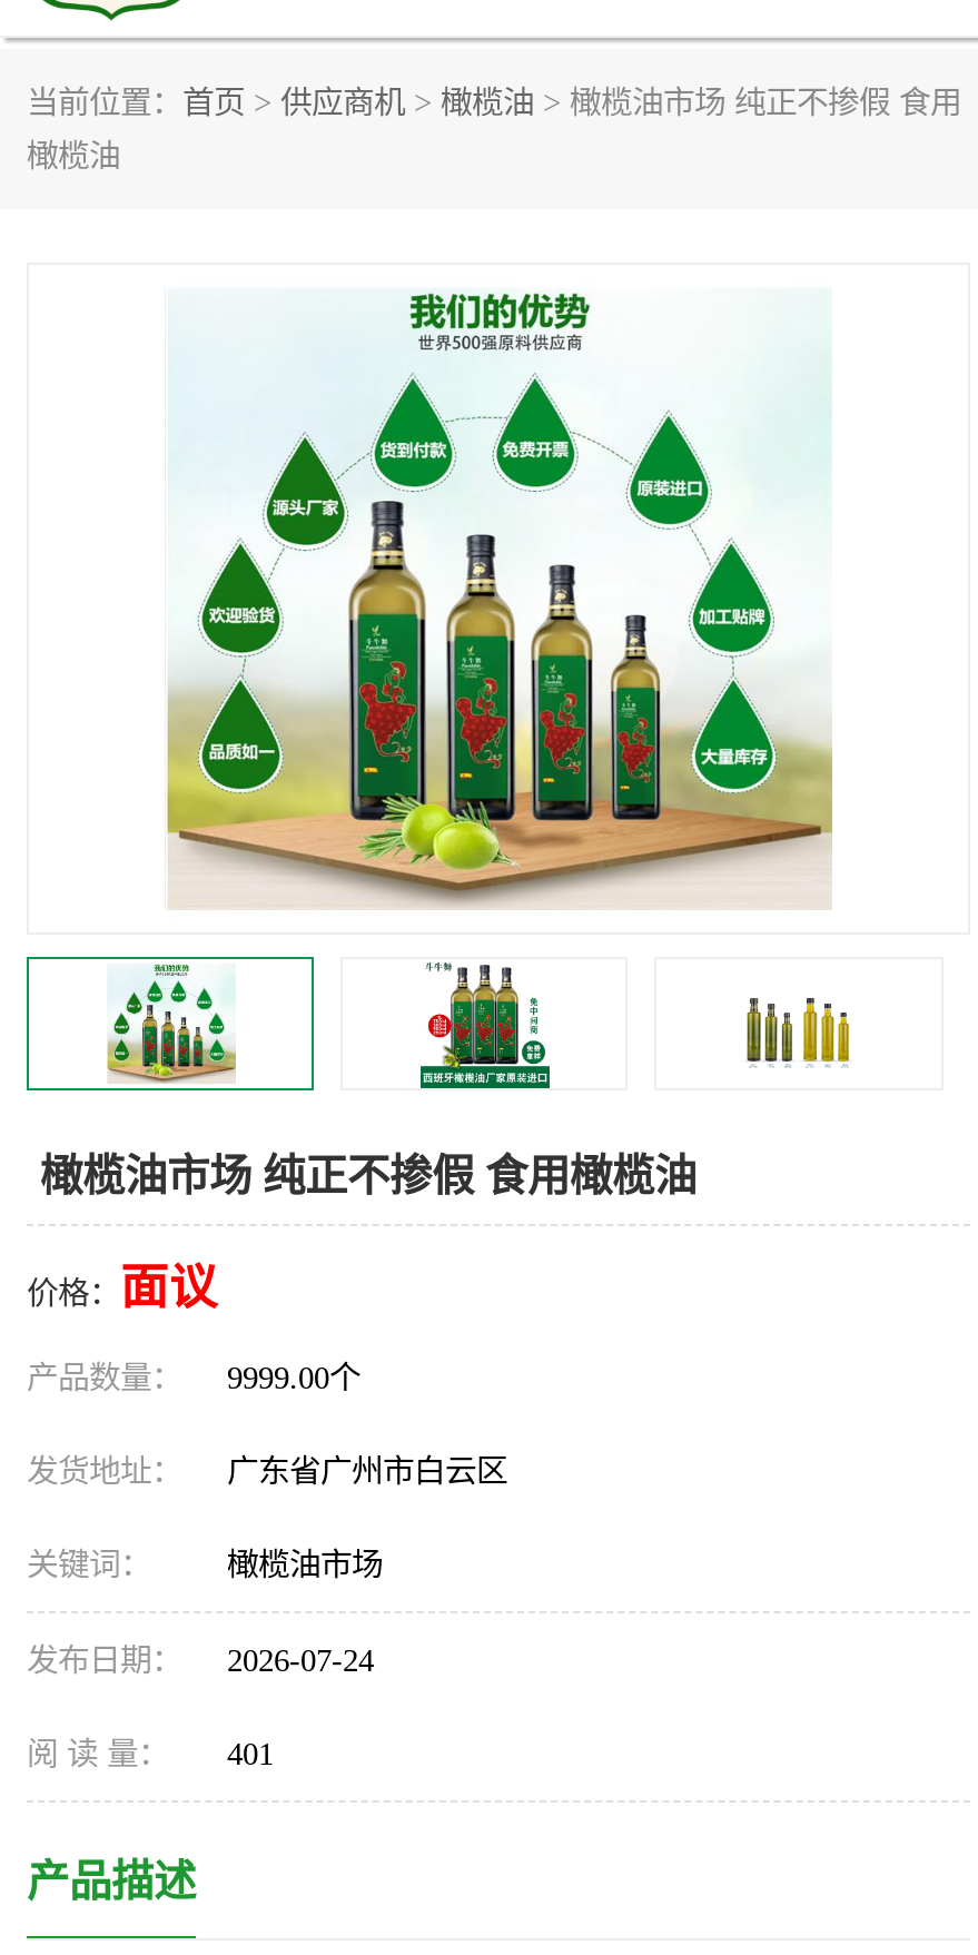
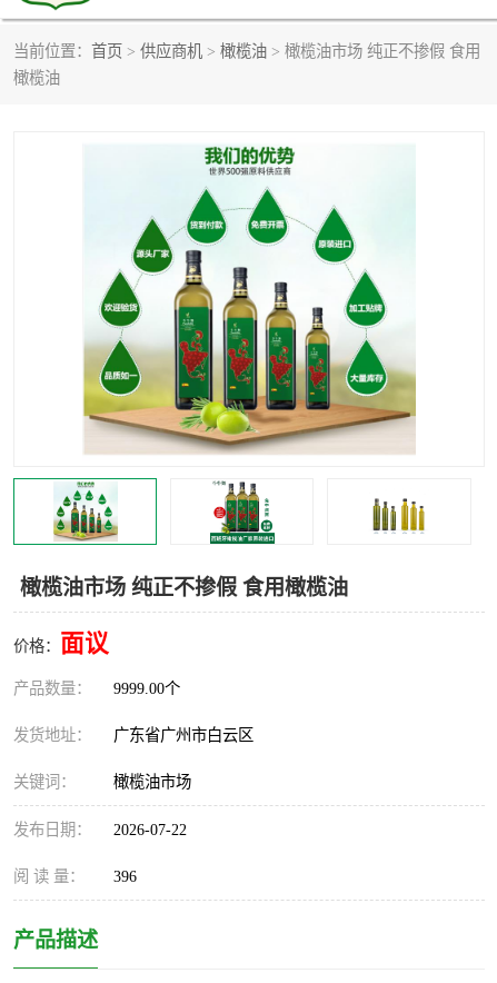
- 发布日期： 2026-07-24
+ 发布日期： 2026-07-22

- 阅 读 量： 401
+ 阅 读 量： 396
